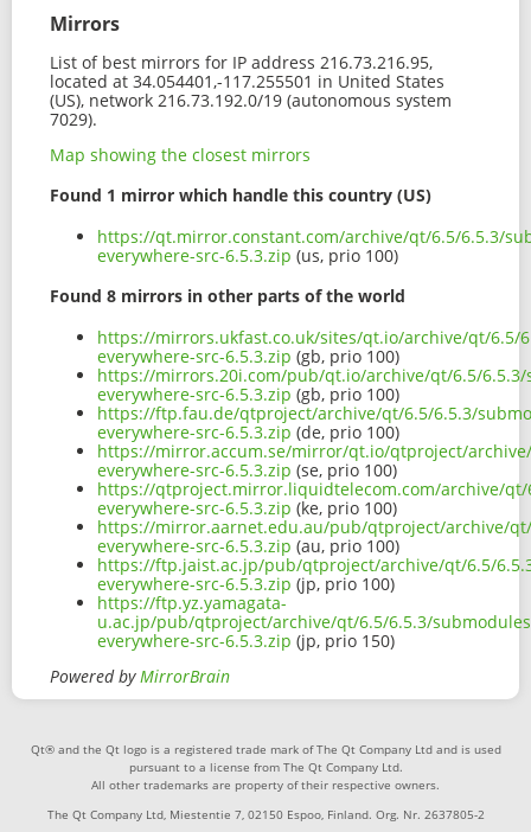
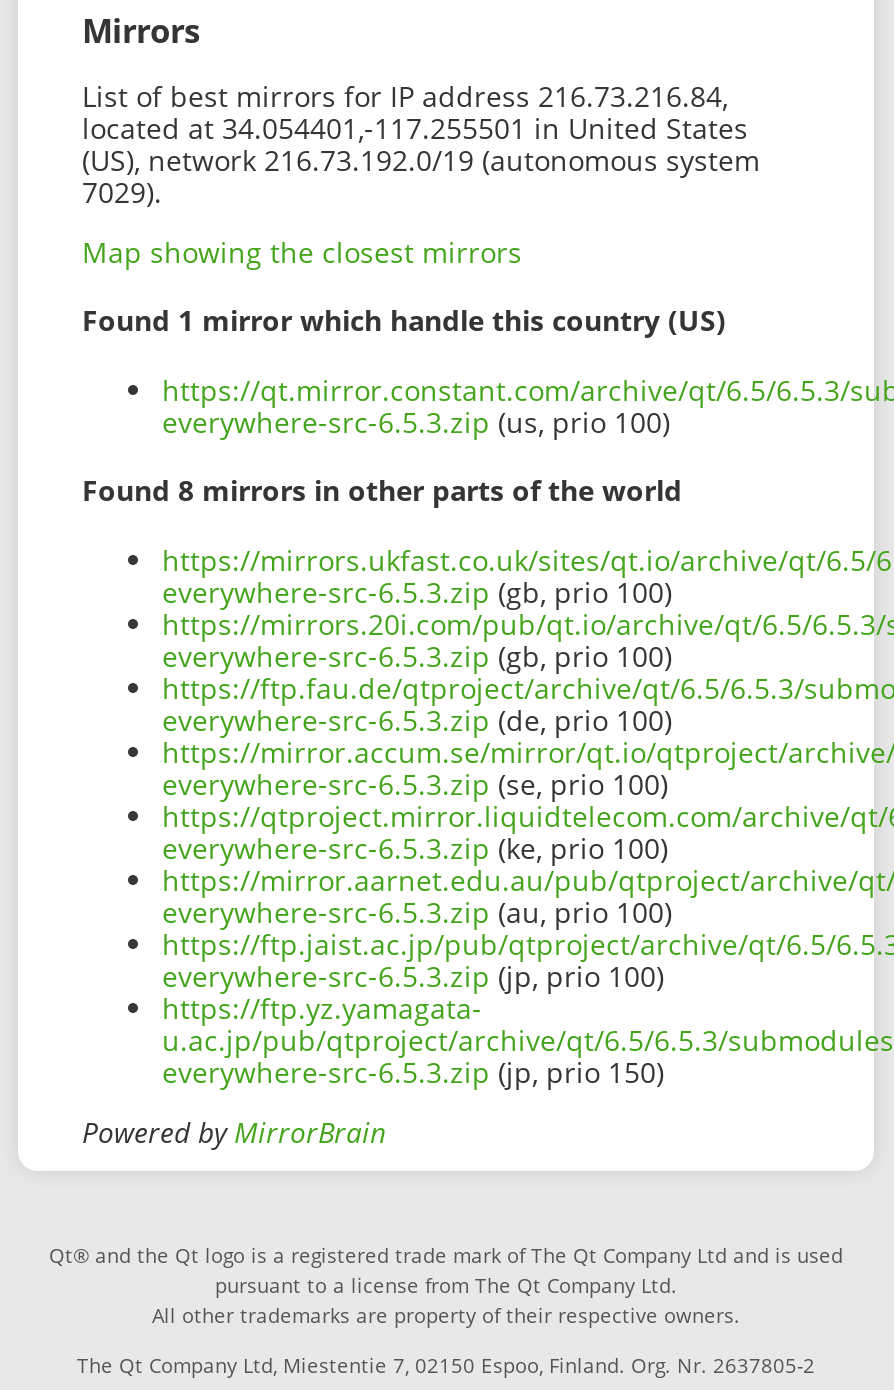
- List of best mirrors for IP address 216.73.216.95,
+ List of best mirrors for IP address 216.73.216.84,
